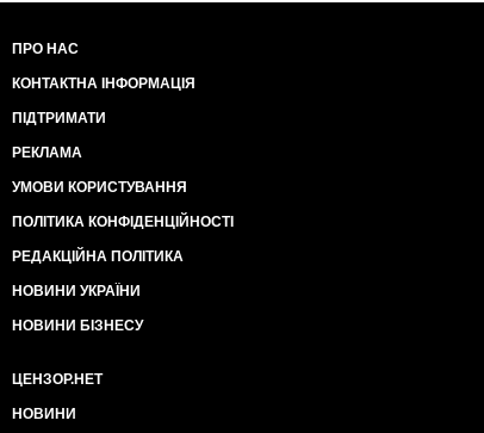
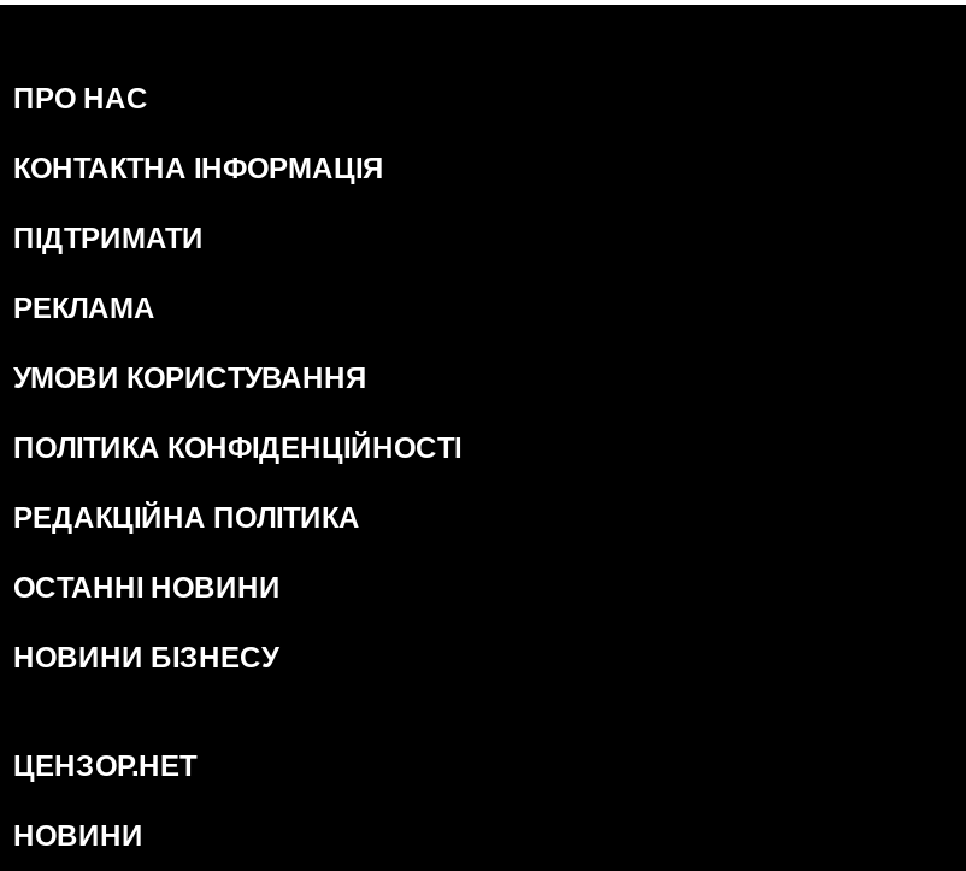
- НОВИНИ УКРАЇНИ
+ ОСТАННІ НОВИНИ
